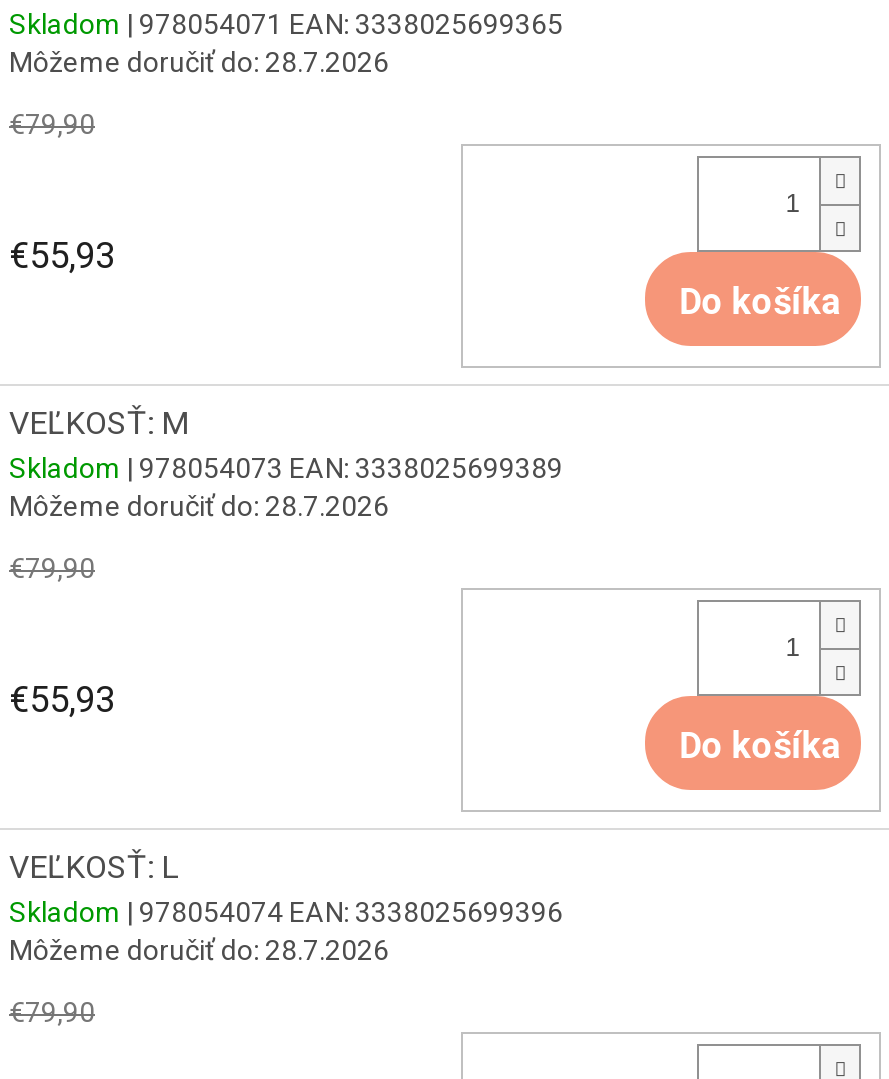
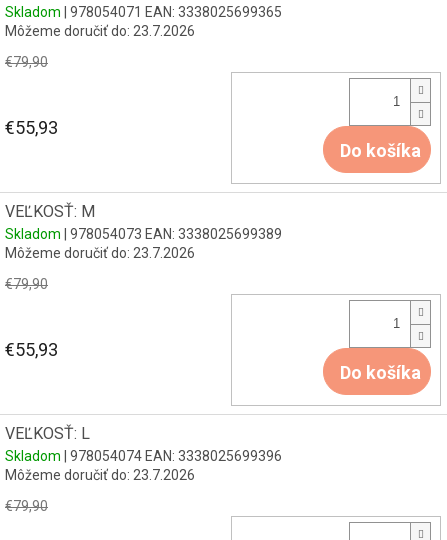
- Môžeme doručiť do: 28.7.2026
+ Môžeme doručiť do: 23.7.2026

- Môžeme doručiť do: 28.7.2026
+ Môžeme doručiť do: 23.7.2026

- Môžeme doručiť do: 28.7.2026
+ Môžeme doručiť do: 23.7.2026
